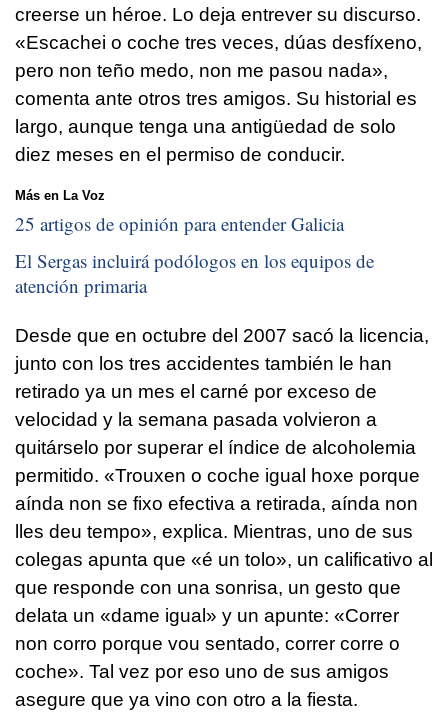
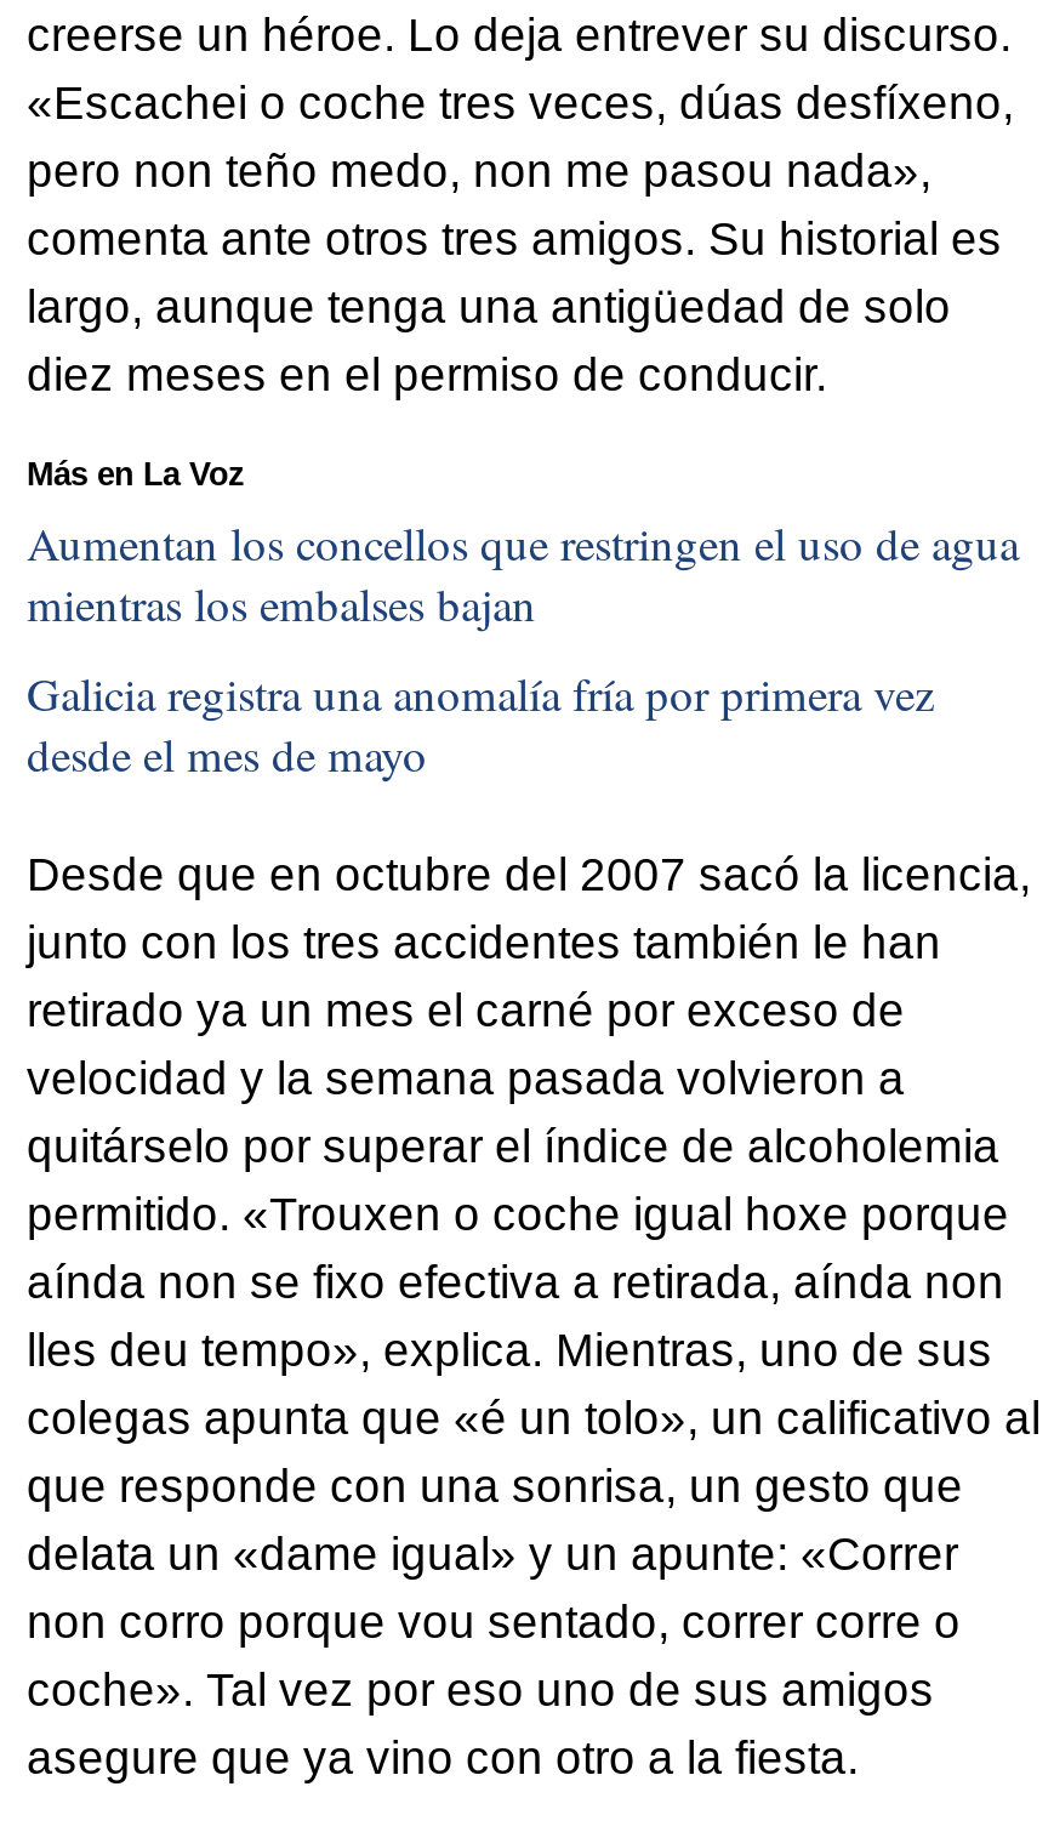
- 25 artigos de opinión para entender Galicia
+ Aumentan los concellos que restringen el uso de agua
+ mientras los embalses bajan

- El Sergas incluirá podólogos en los equipos de
- atención primaria
+ Galicia registra una anomalía fría por primera vez
+ desde el mes de mayo
